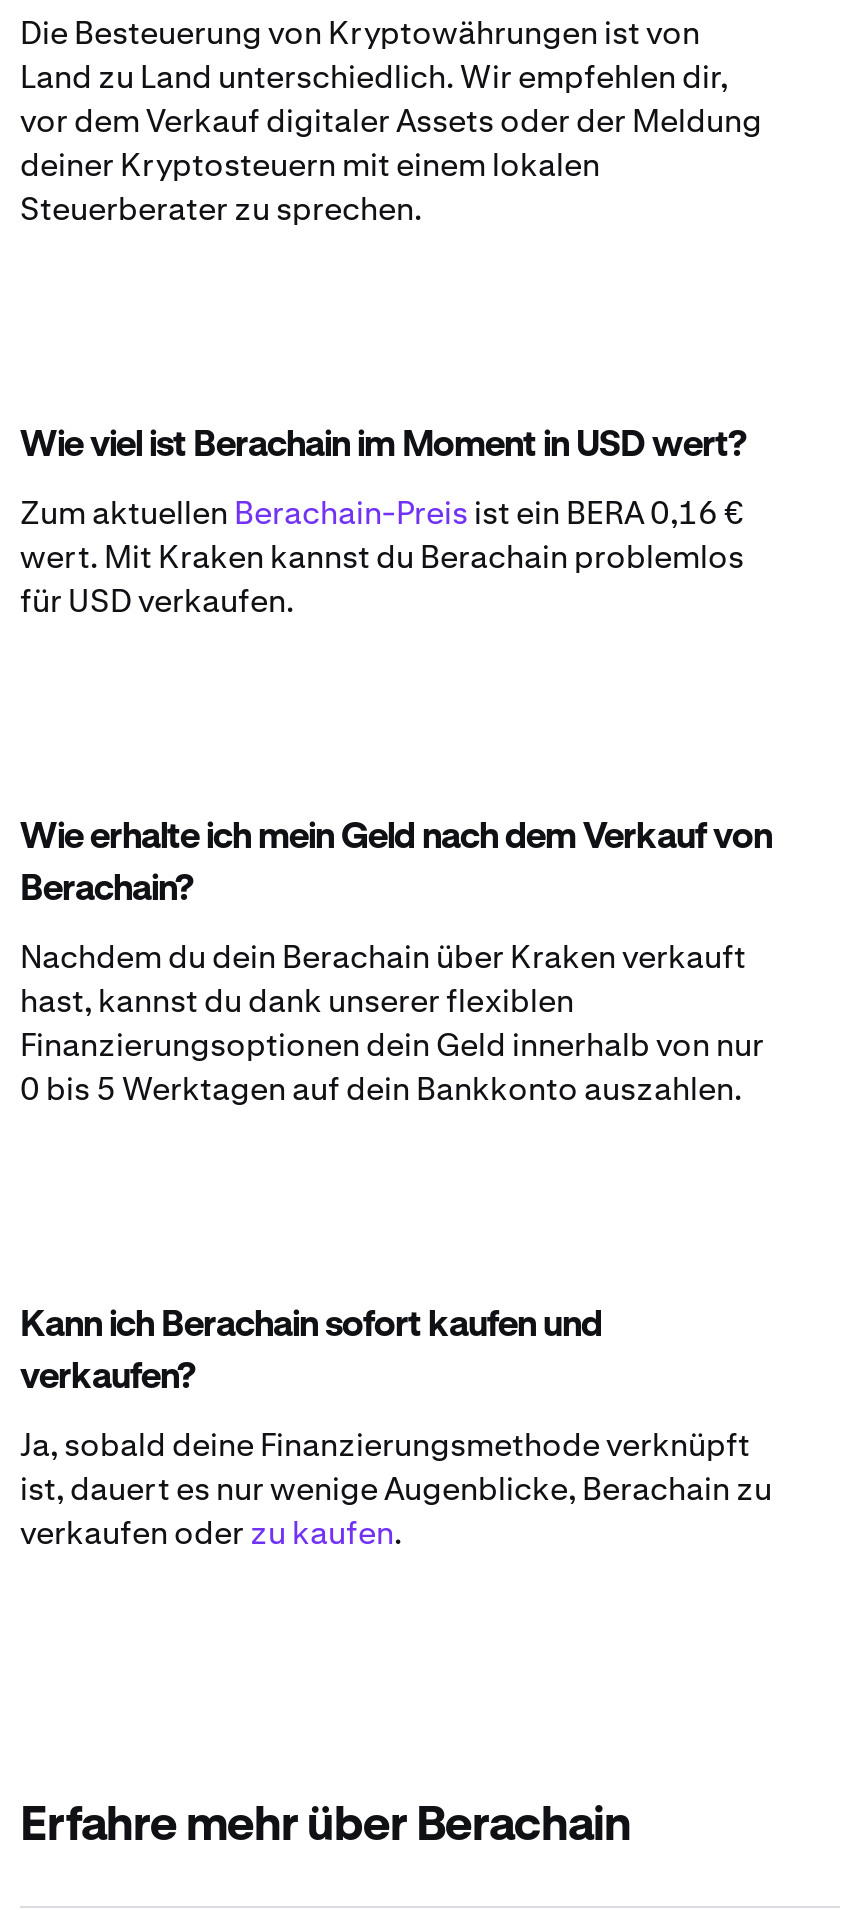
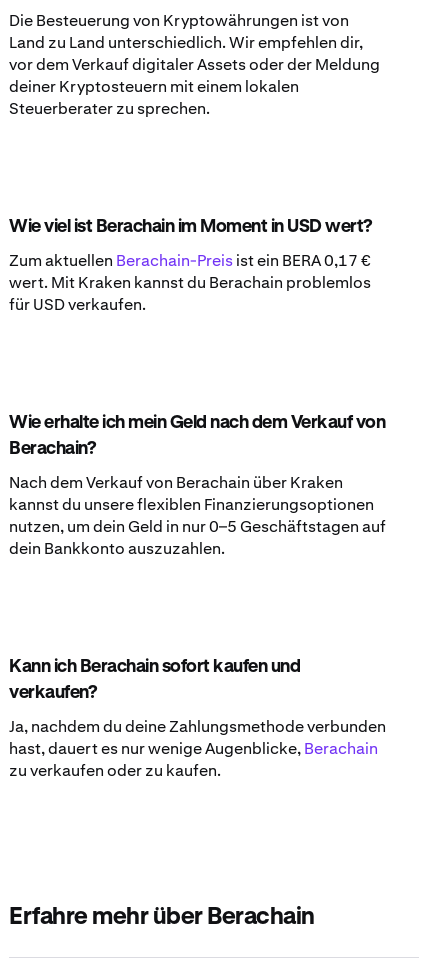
- Zum aktuellen Berachain-Preis ist ein BERA 0,16 €
+ Zum aktuellen Berachain-Preis ist ein BERA 0,17 €

- Nachdem du dein Berachain über Kraken verkauft
- hast, kannst du dank unserer flexiblen
- Finanzierungsoptionen dein Geld innerhalb von nur
- 0 bis 5 Werktagen auf dein Bankkonto auszahlen.
+ Nach dem Verkauf von Berachain über Kraken
+ kannst du unsere flexiblen Finanzierungsoptionen
+ nutzen, um dein Geld in nur 0–5 Geschäftstagen auf
+ dein Bankkonto auszuzahlen.

- Ja, sobald deine Finanzierungsmethode verknüpft
- ist, dauert es nur wenige Augenblicke, Berachain zu
- verkaufen oder zu kaufen.
+ Ja, nachdem du deine Zahlungsmethode verbunden
+ hast, dauert es nur wenige Augenblicke, Berachain
+ zu verkaufen oder zu kaufen.
